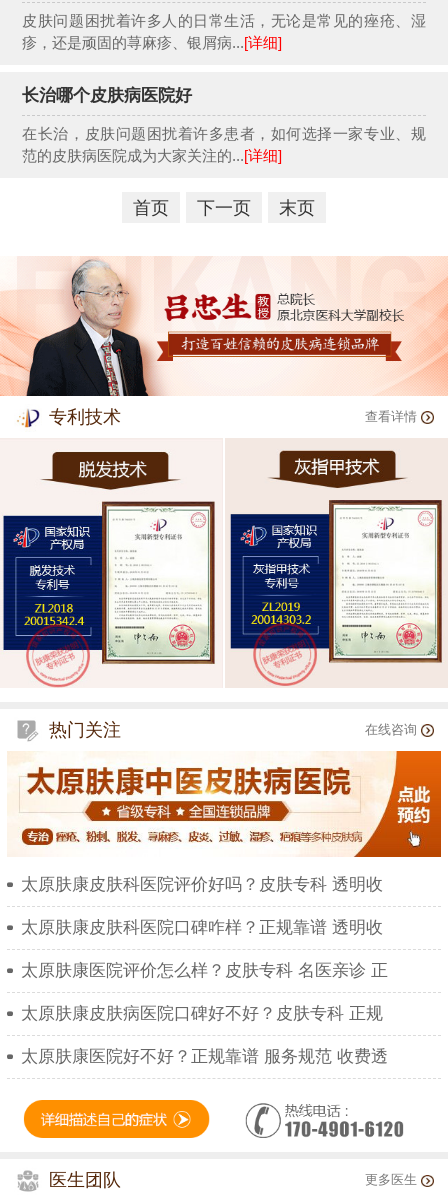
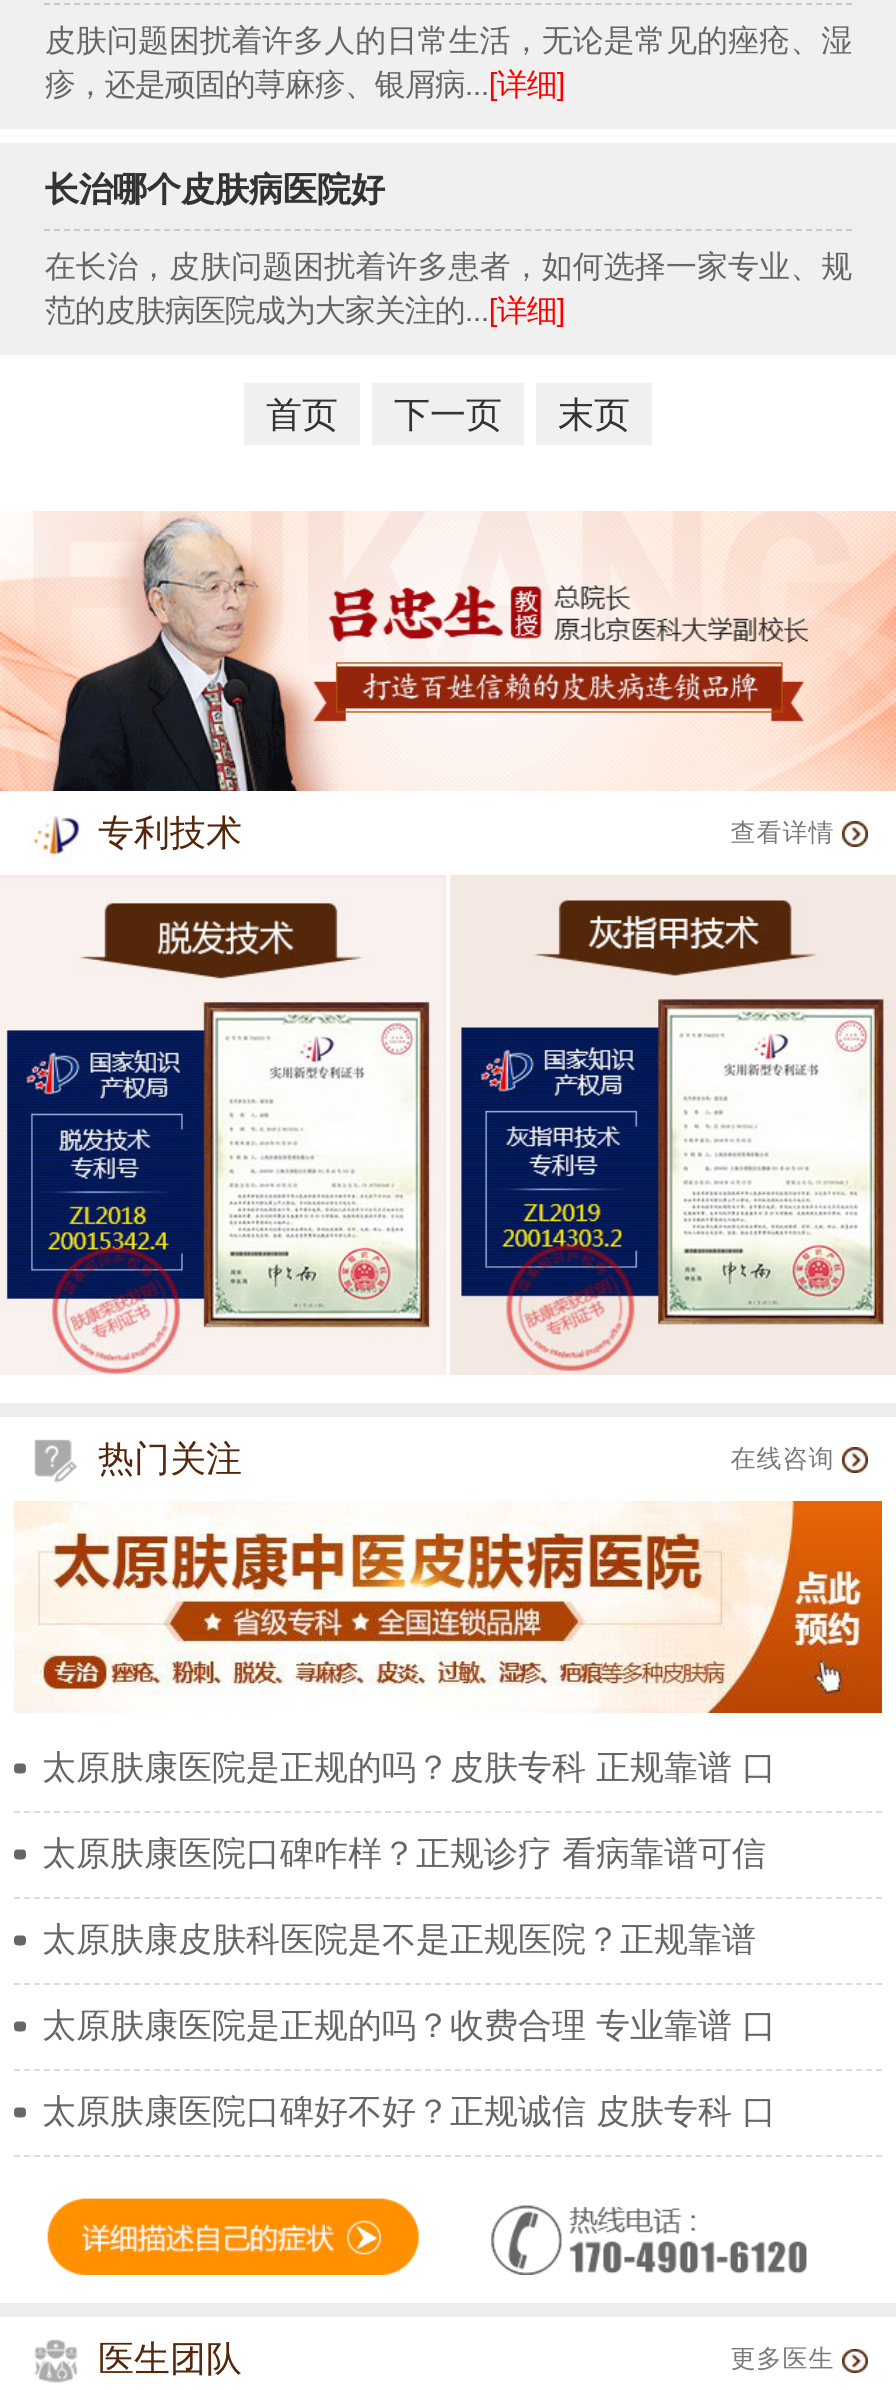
- 太原肤康皮肤科医院评价好吗？皮肤专科 透明收
+ 太原肤康医院是正规的吗？皮肤专科 正规靠谱 口

- 太原肤康皮肤科医院口碑咋样？正规靠谱 透明收
+ 太原肤康医院口碑咋样？正规诊疗 看病靠谱可信

- 太原肤康医院评价怎么样？皮肤专科 名医亲诊 正
+ 太原肤康皮肤科医院是不是正规医院？正规靠谱

- 太原肤康皮肤病医院口碑好不好？皮肤专科 正规
+ 太原肤康医院是正规的吗？收费合理 专业靠谱 口

- 太原肤康医院好不好？正规靠谱 服务规范 收费透
+ 太原肤康医院口碑好不好？正规诚信 皮肤专科 口
